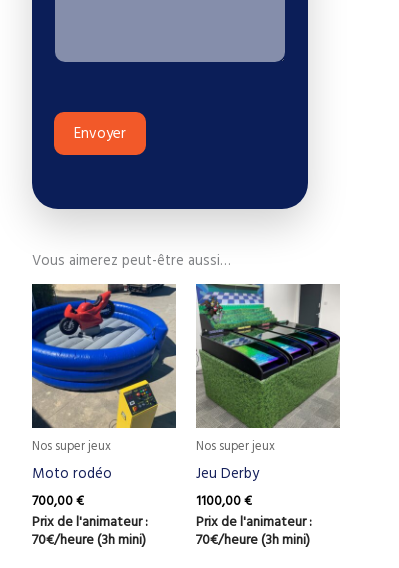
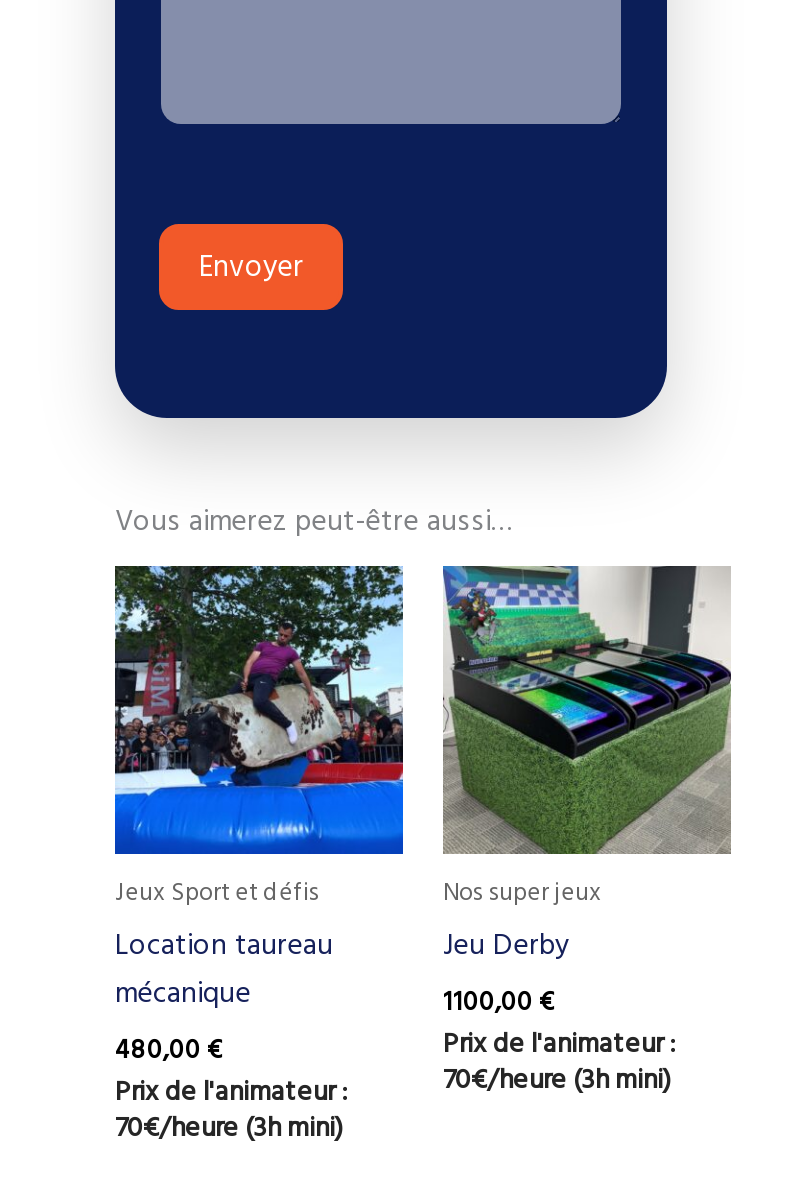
- [image]
- Nos super jeux
- Moto rodéo
- 700,00 €
+ [image]
+ Jeux Sport et défis
+ Location taureau
+ mécanique
+ 480,00 €
